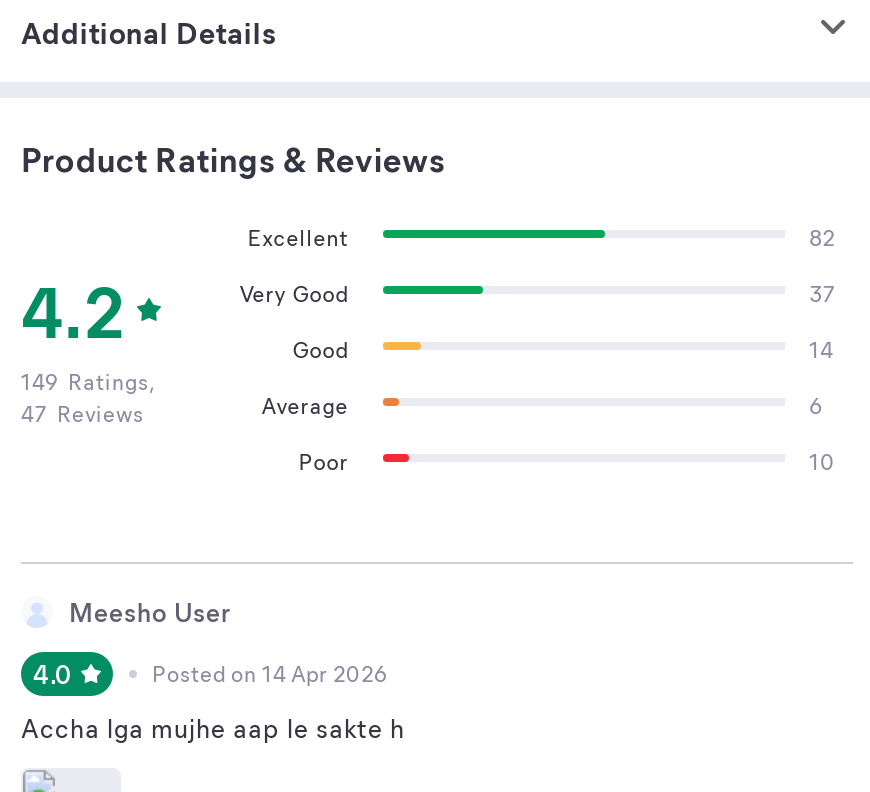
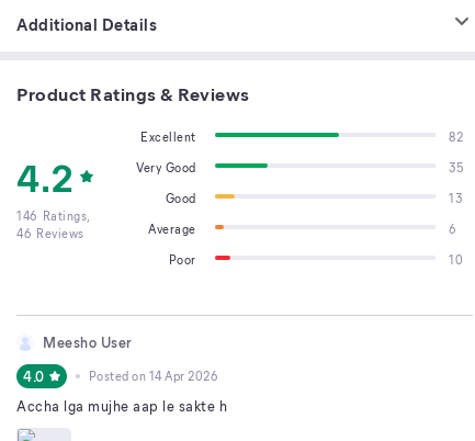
- 37
+ 35

- 14
+ 13

- 149 Ratings,
+ 146 Ratings,

- 47 Reviews
+ 46 Reviews
